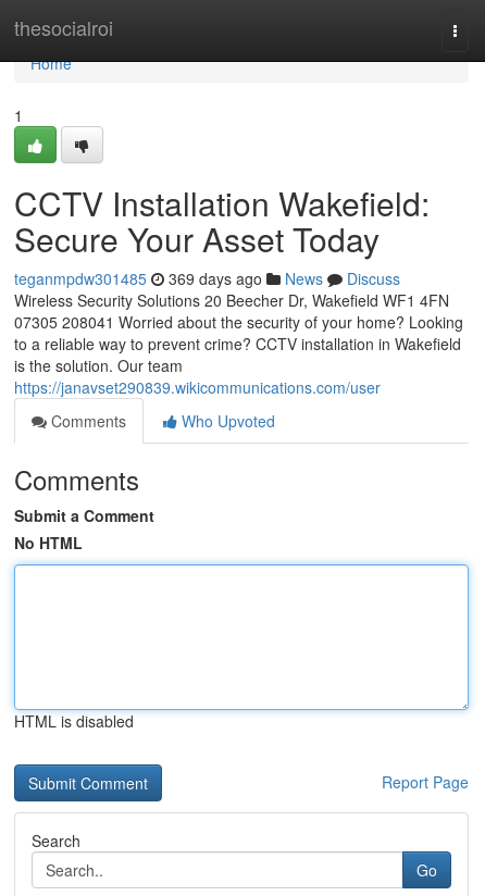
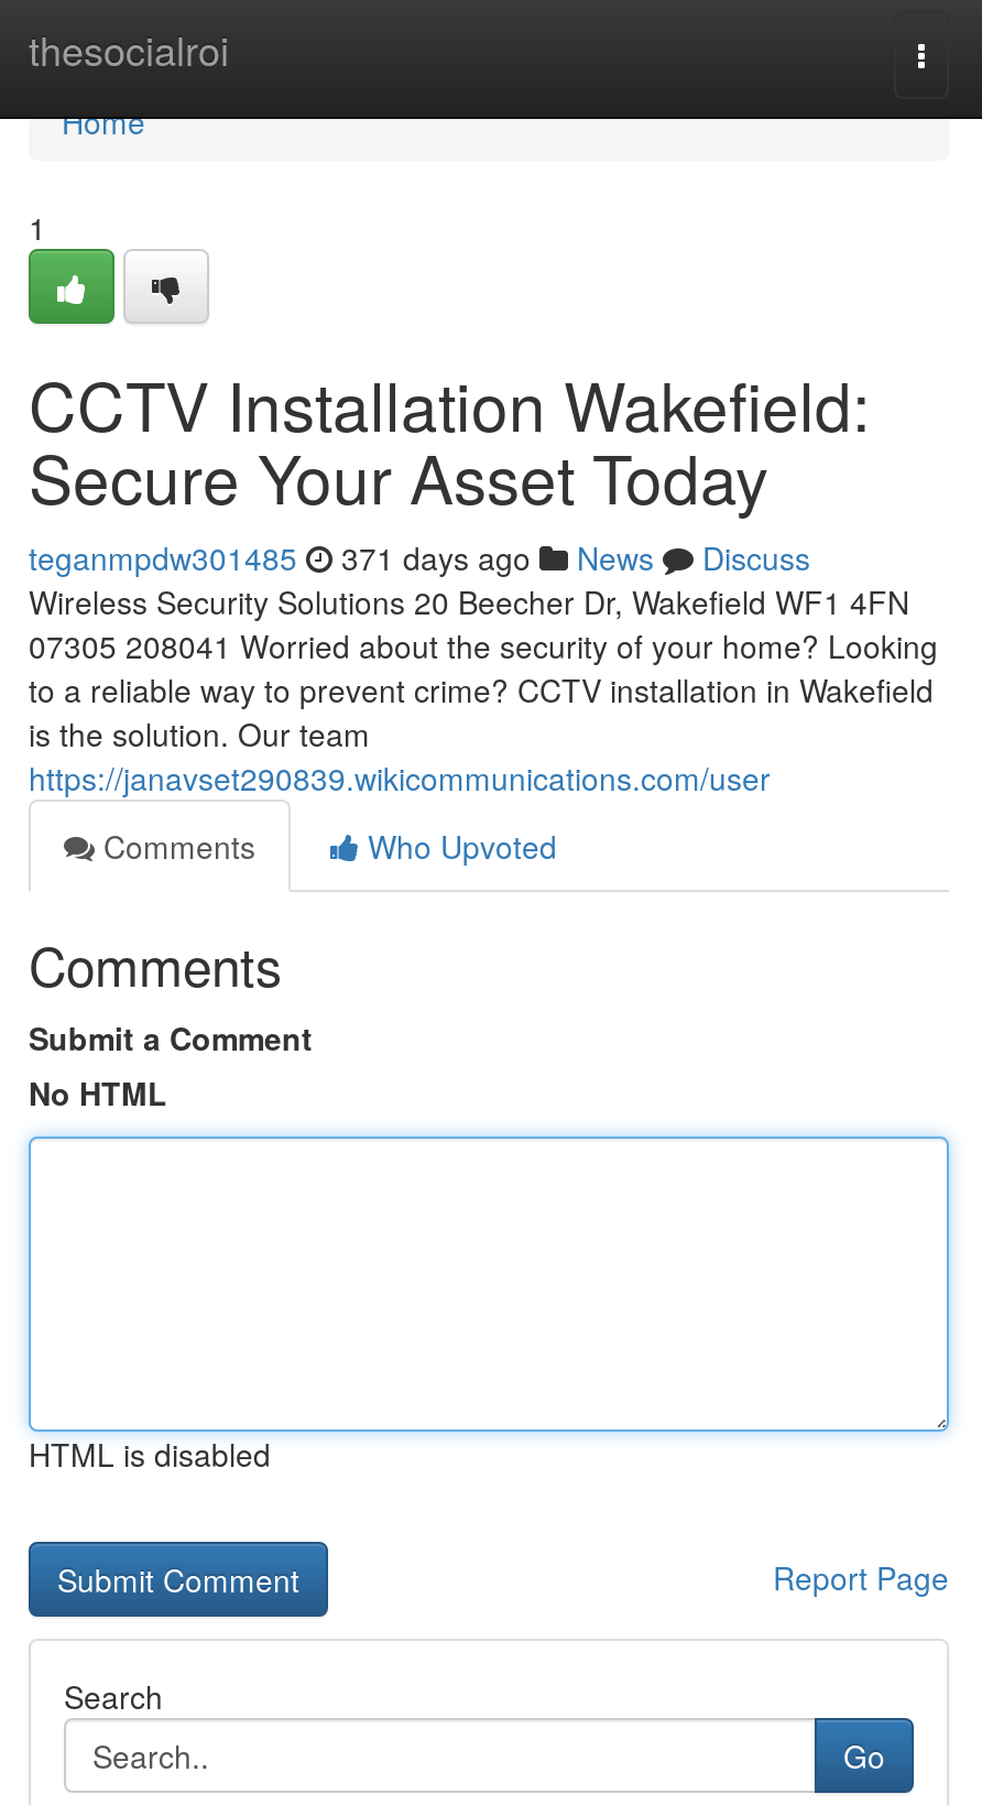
- teganmpdw301485 369 days ago News Discuss
+ teganmpdw301485 371 days ago News Discuss
